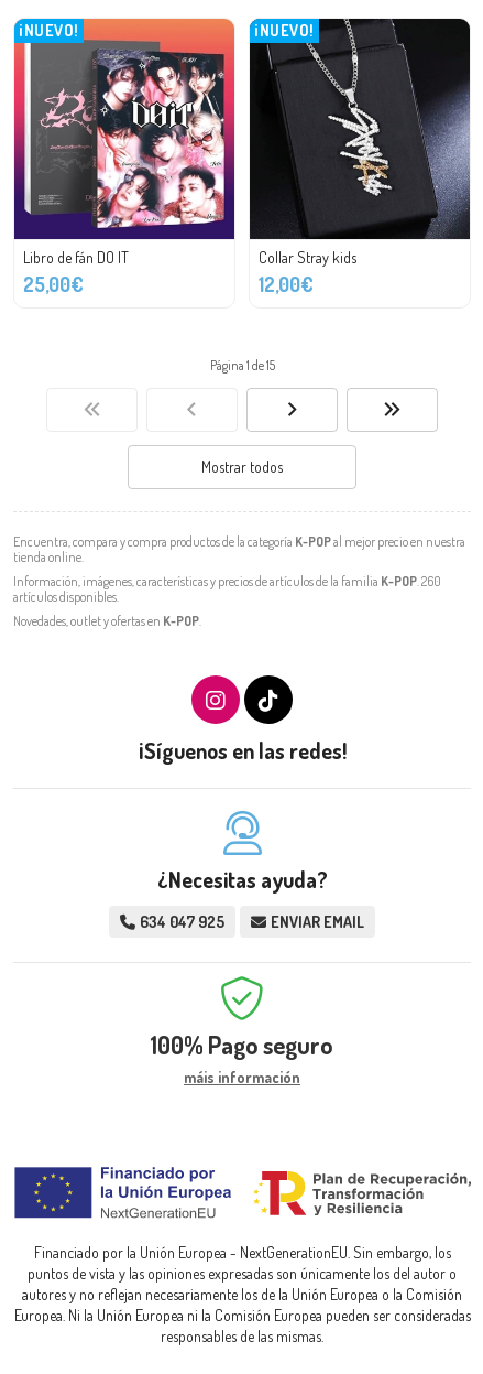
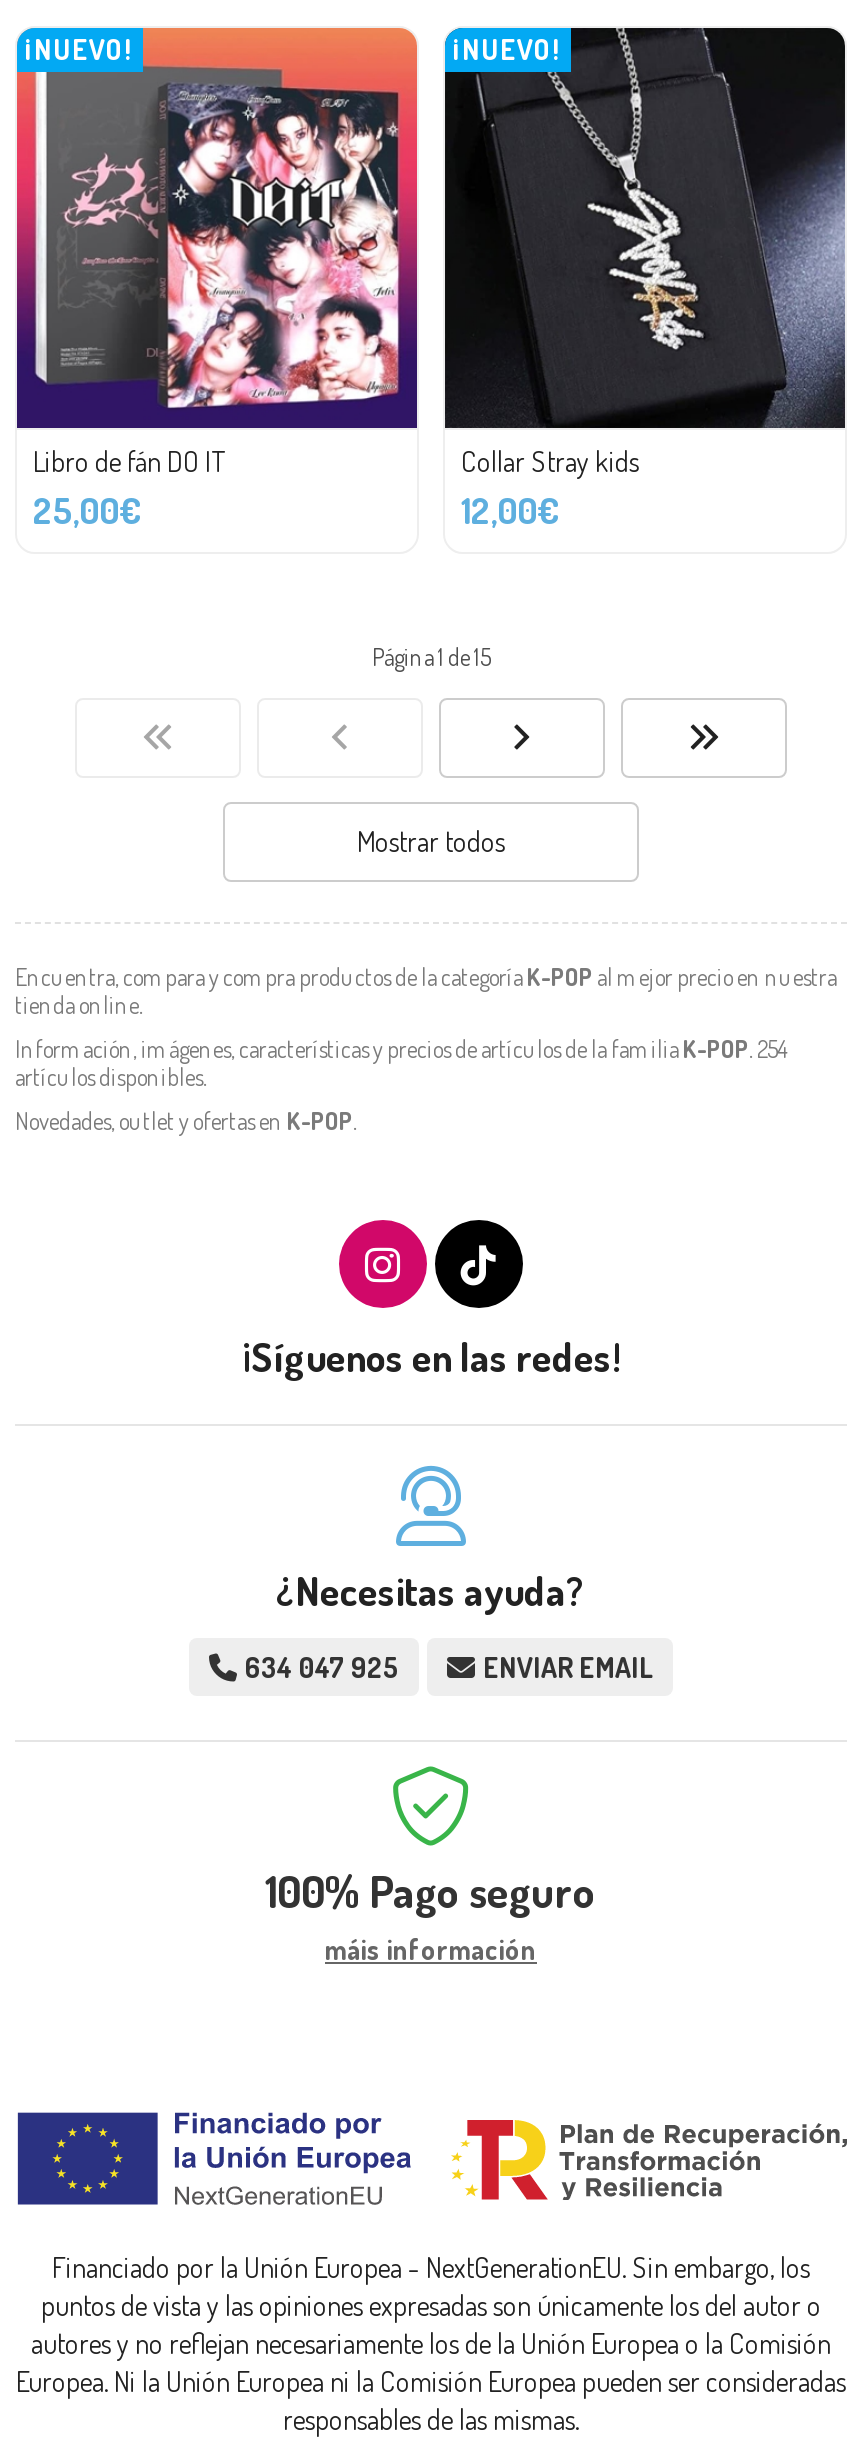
- Información, imágenes, características y precios de artículos de la familiaK-POP. 260
+ Información, imágenes, características y precios de artículos de la familiaK-POP. 254
